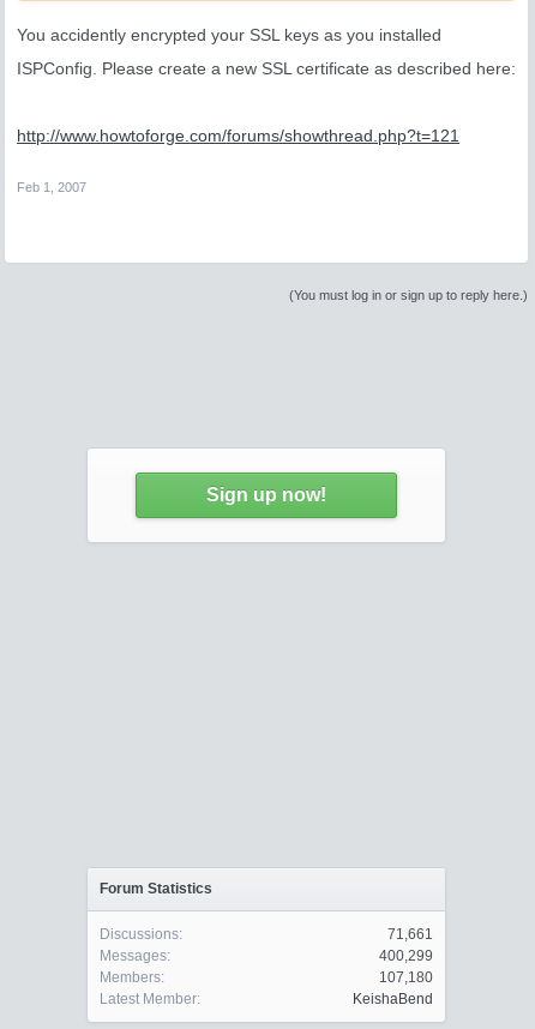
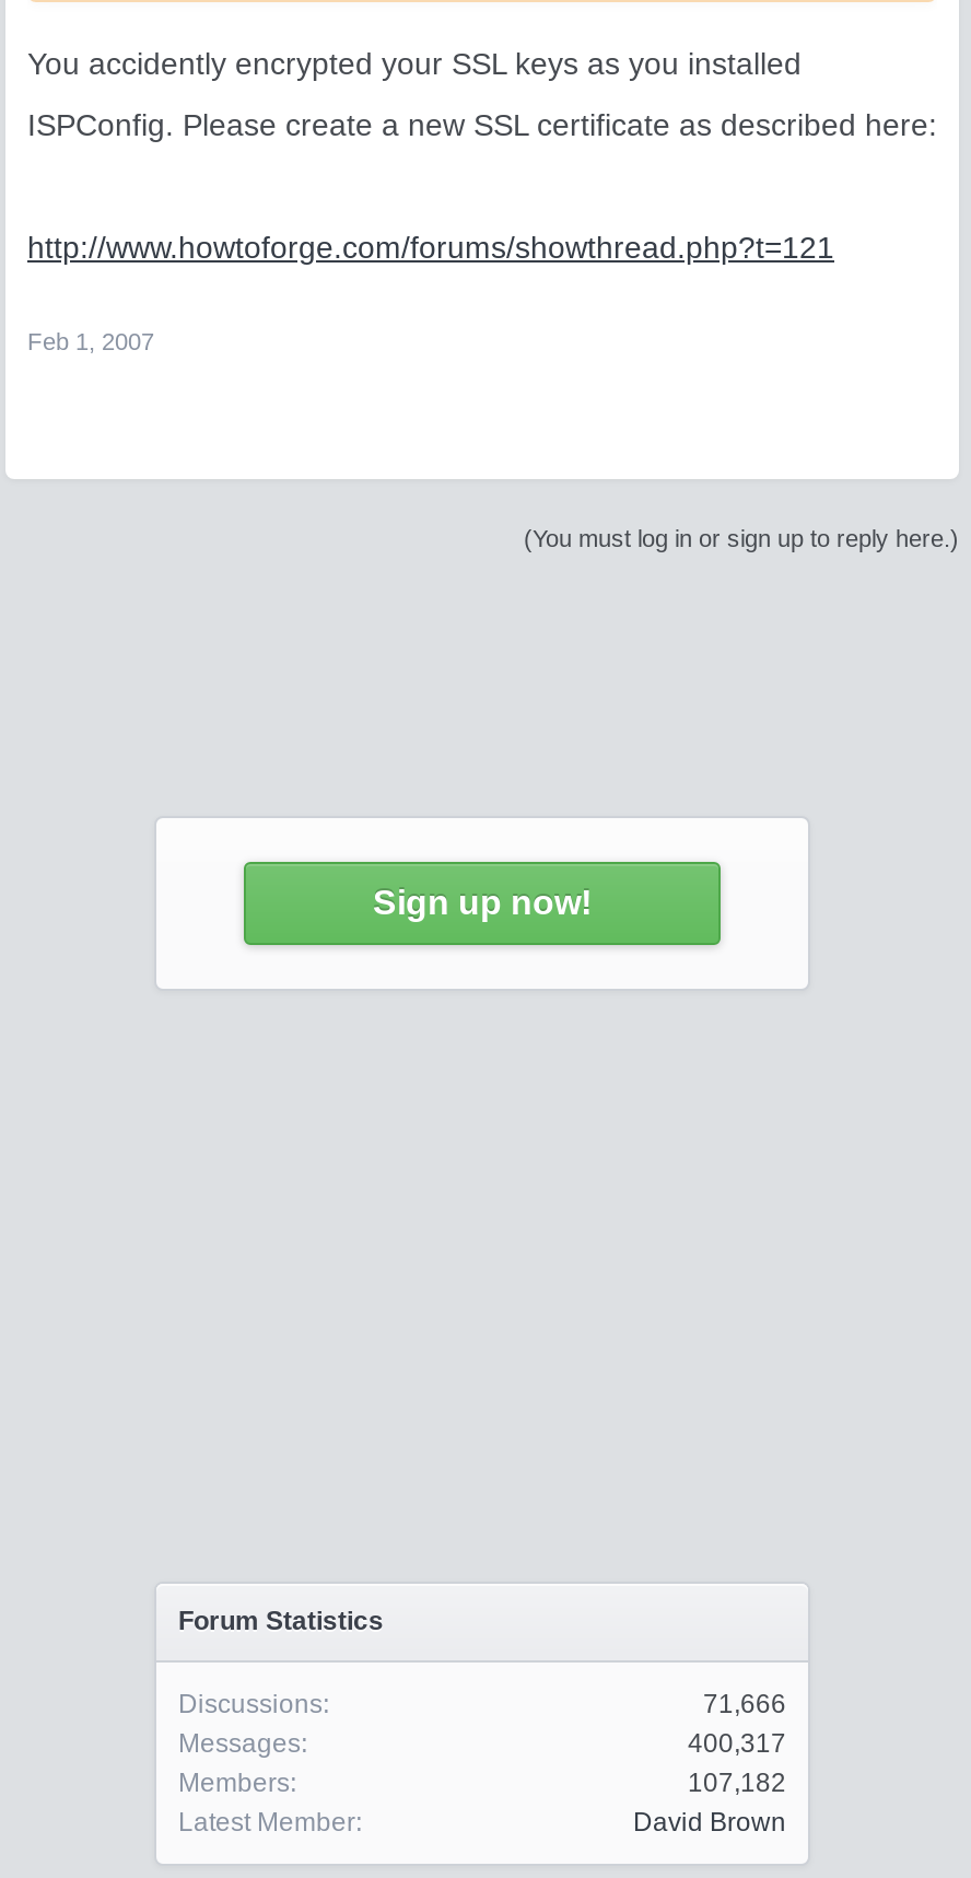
- 71,661
+ 71,666

- 400,299
+ 400,317

- 107,180
+ 107,182

- KeishaBend
+ David Brown
